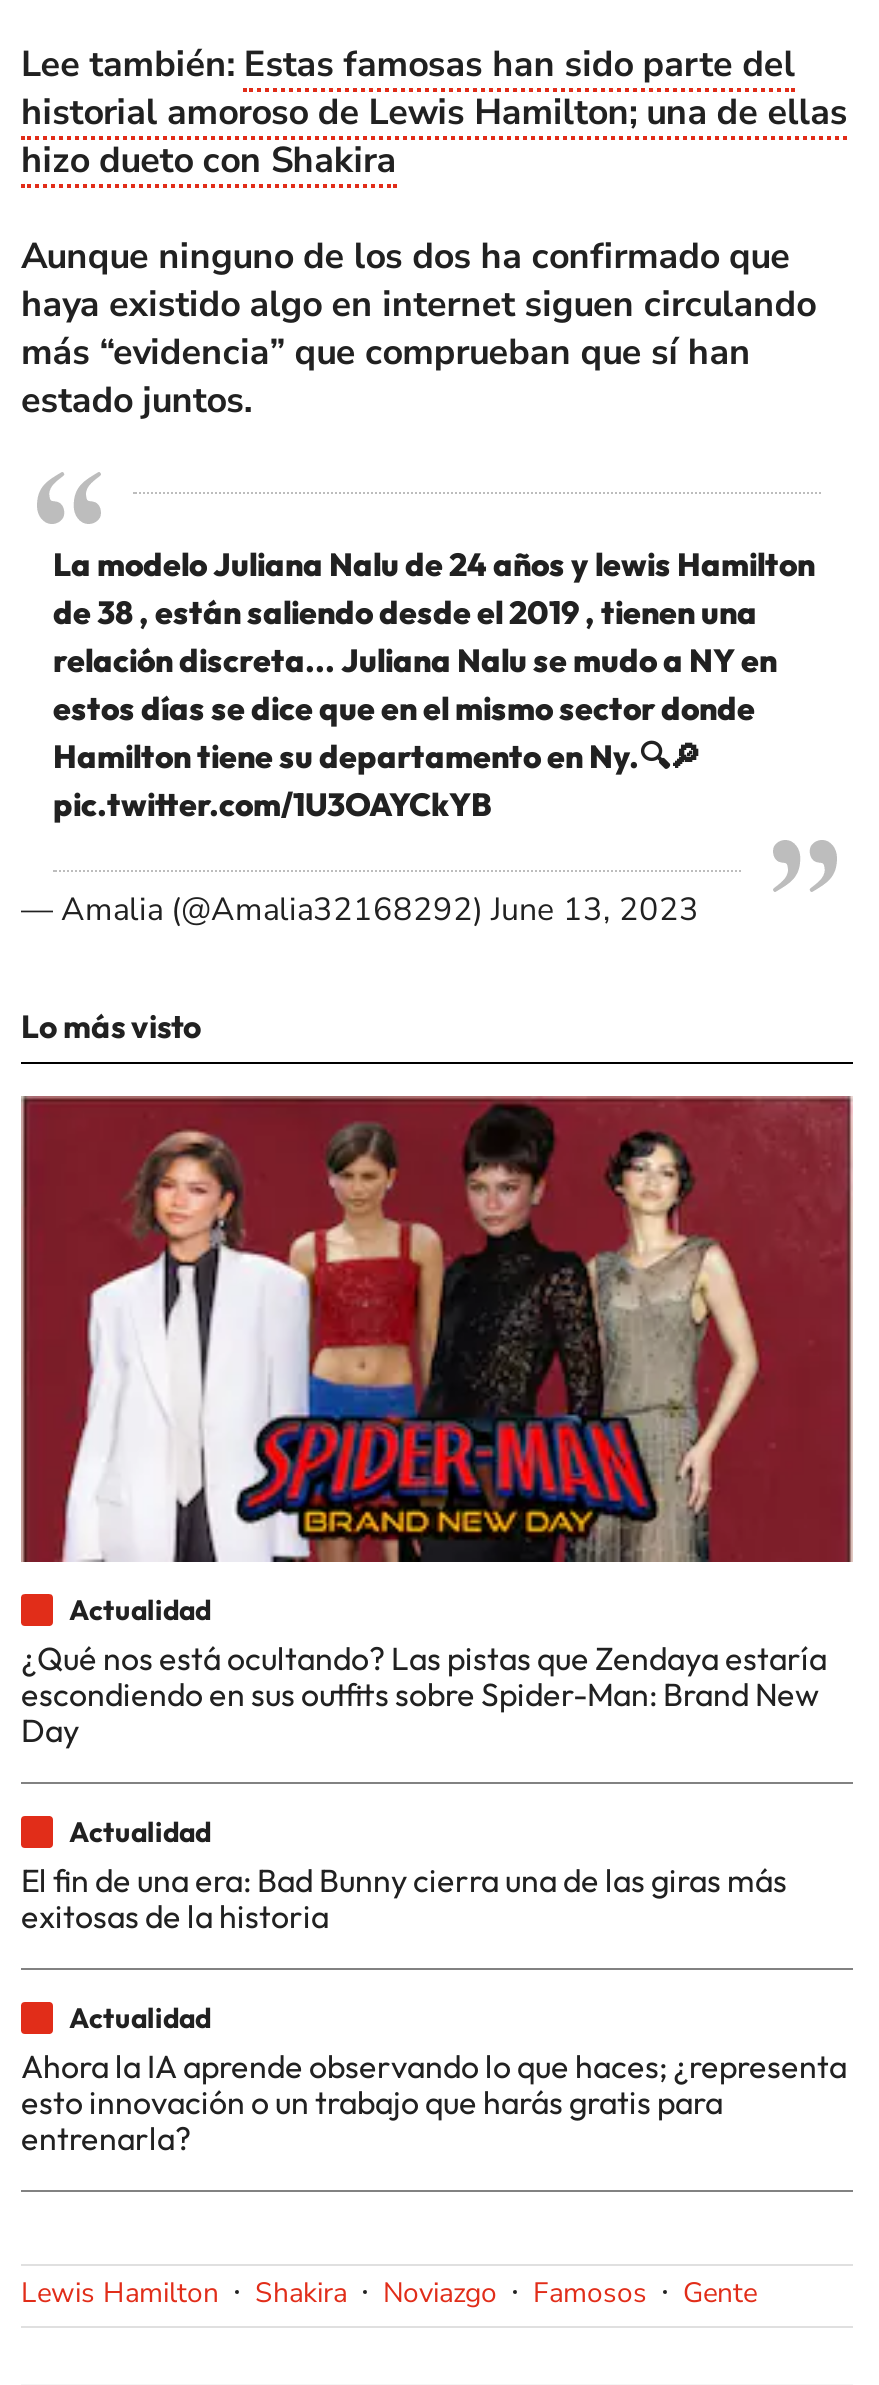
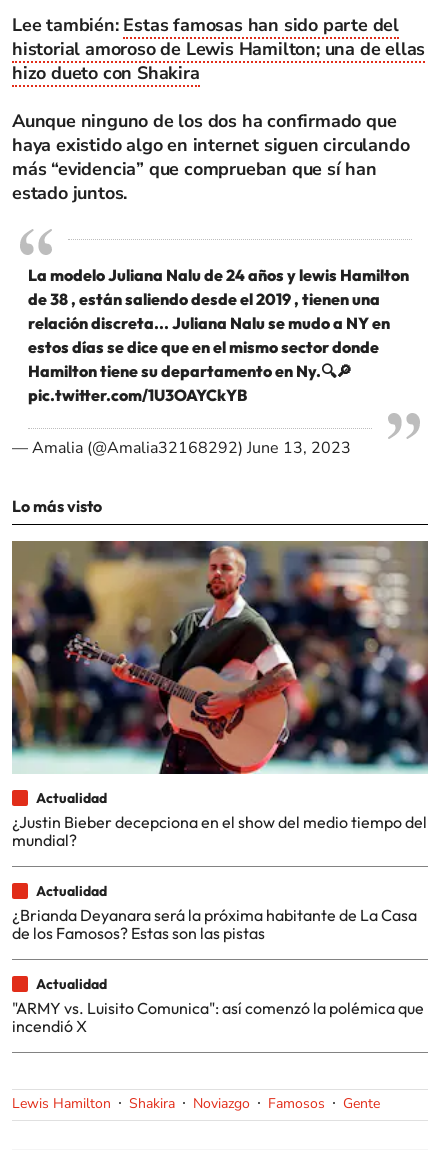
- [image]
- ¿Qué nos está ocultando? Las pistas que Zendaya estaría
- escondiendo en sus outfits sobre Spider-Man: Brand New
- Day
+ [image]
+ ¿Justin Bieber decepciona en el show del medio tiempo del
+ mundial?

- El fin de una era: Bad Bunny cierra una de las giras más
- exitosas de la historia
+ ¿Brianda Deyanara será la próxima habitante de La Casa
+ de los Famosos? Estas son las pistas

- Ahora la IA aprende observando lo que haces; ¿representa
- esto innovación o un trabajo que harás gratis para
- entrenarla?
+ "ARMY vs. Luisito Comunica": así comenzó la polémica que
+ incendió X
